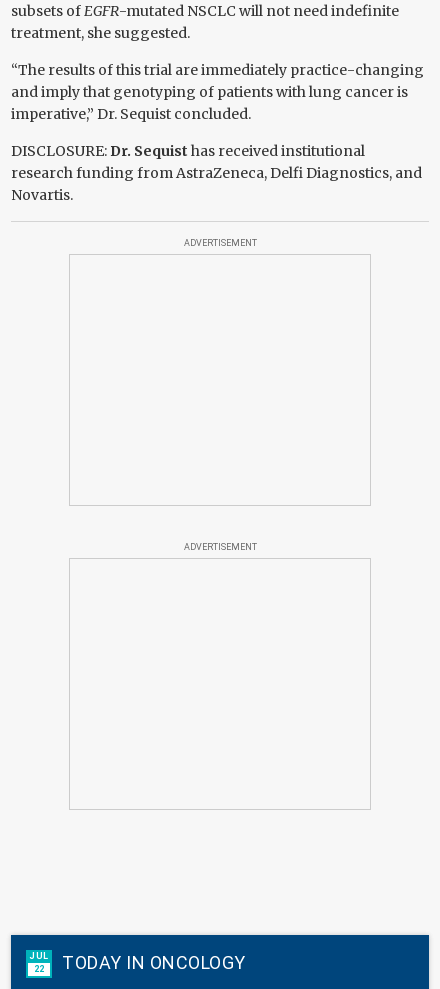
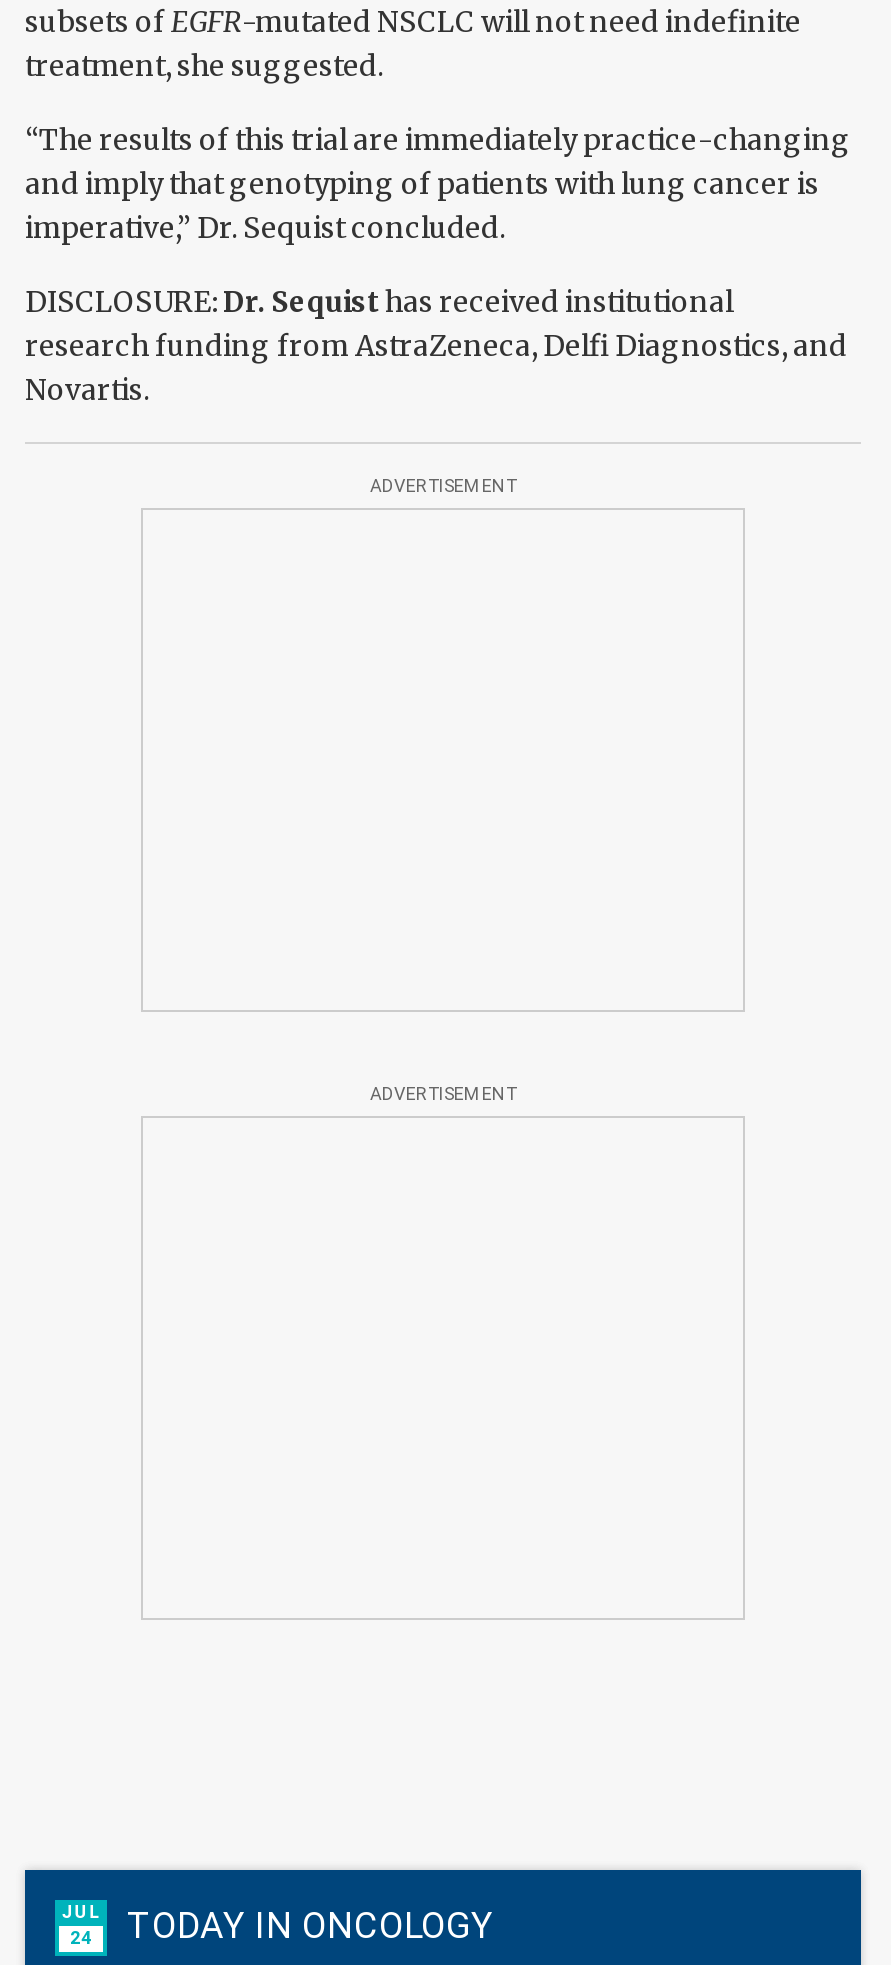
- JUL 22 TODAY IN ONCOLOGY
+ JUL 24 TODAY IN ONCOLOGY
